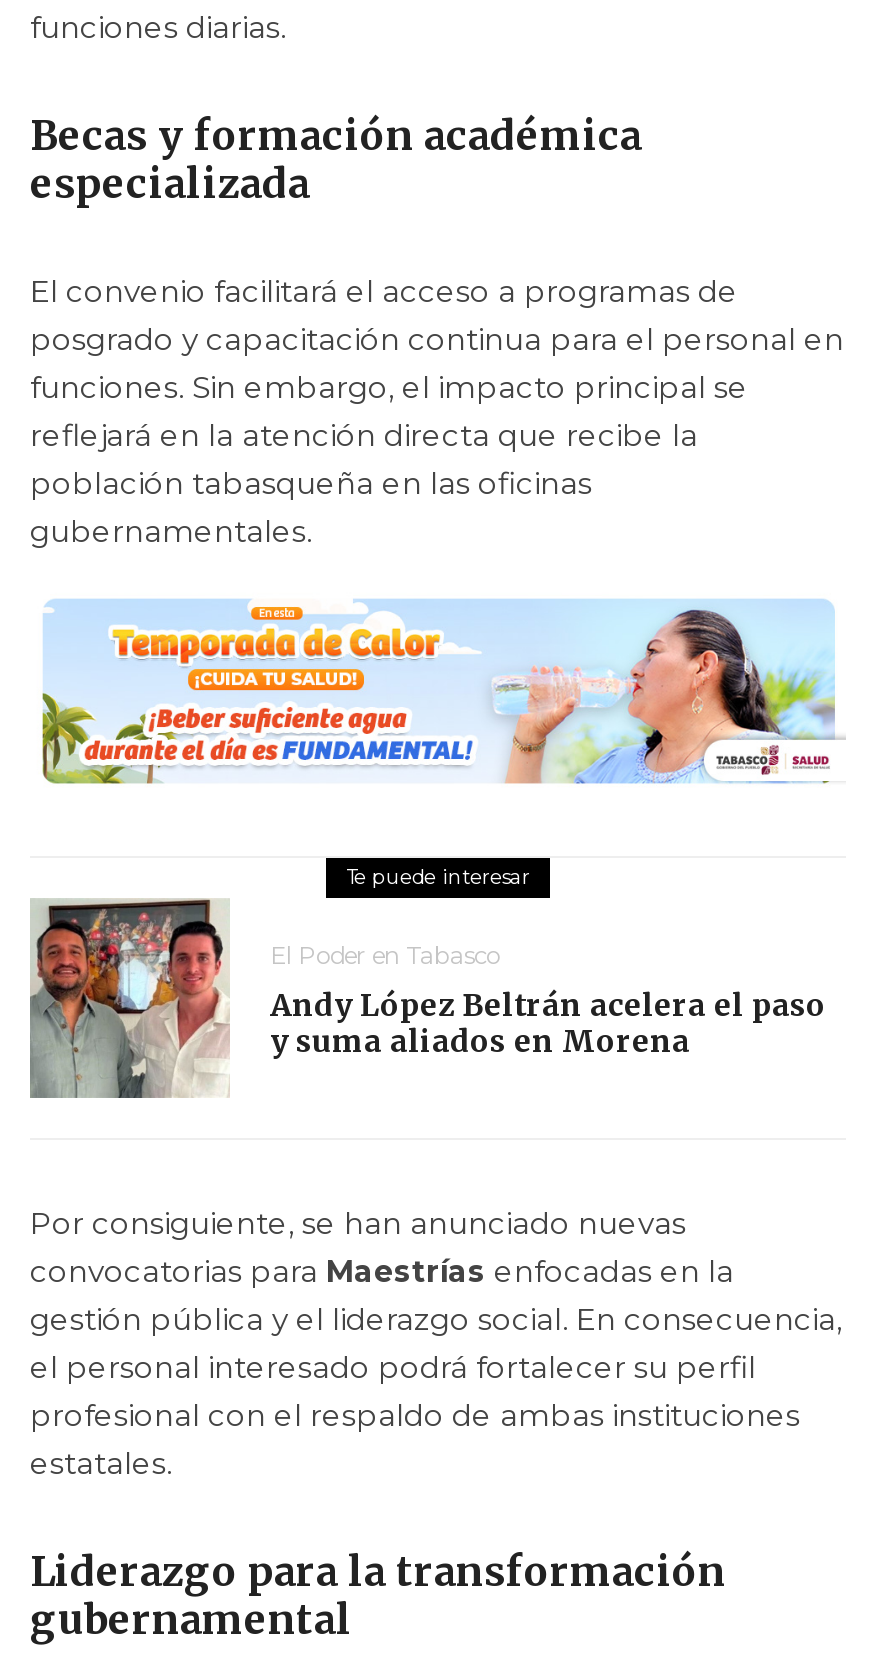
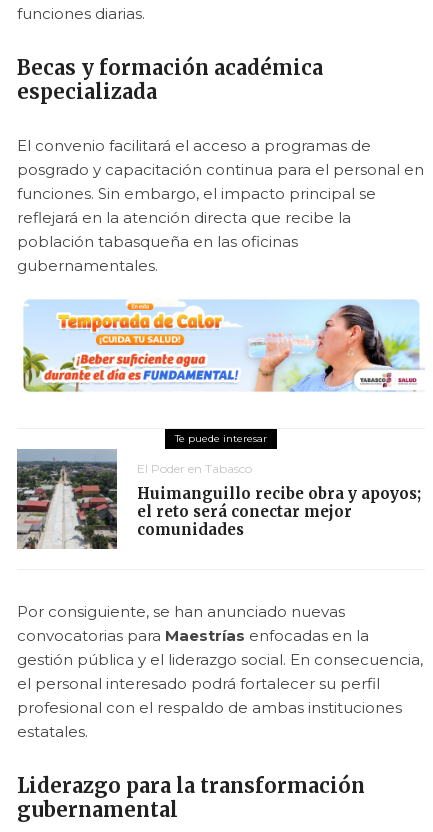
- [image]
- Andy López Beltrán acelera el paso
- y suma aliados en Morena
+ [image]
+ Huimanguillo recibe obra y apoyos;
+ el reto será conectar mejor
+ comunidades
